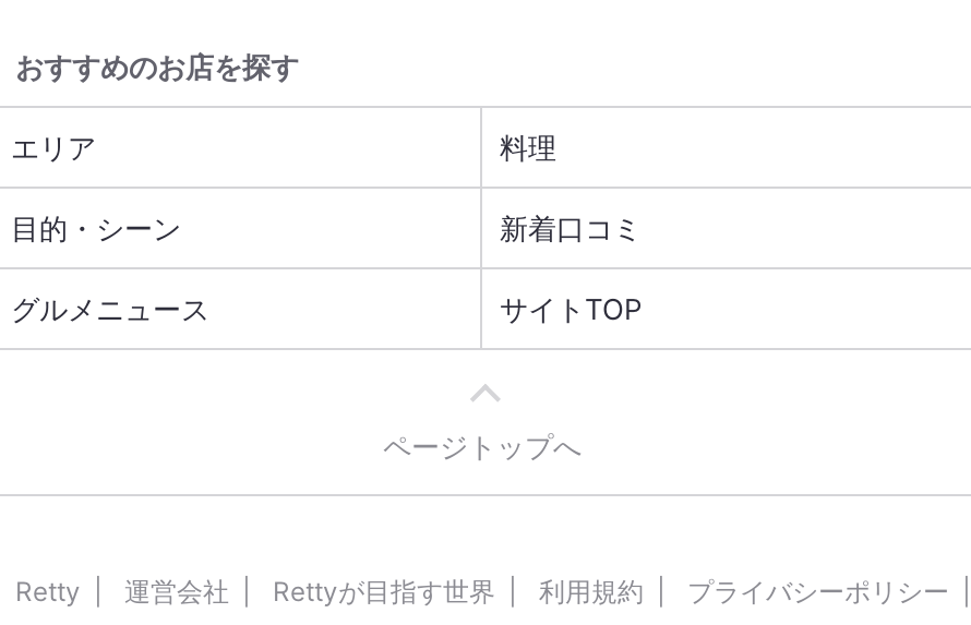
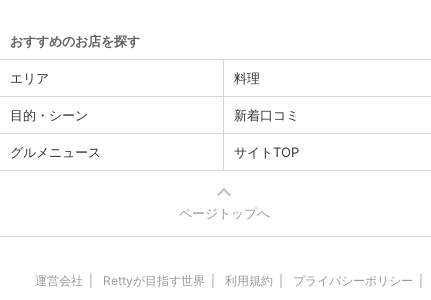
- Retty
